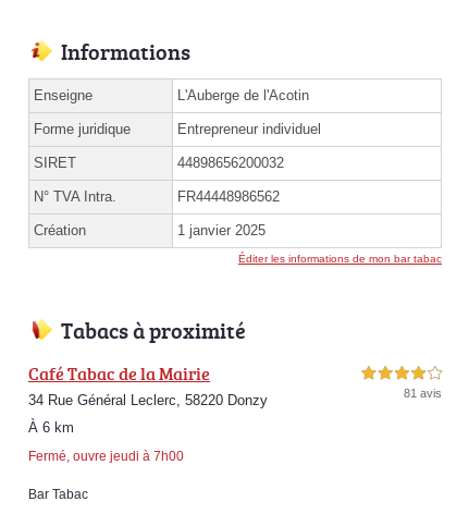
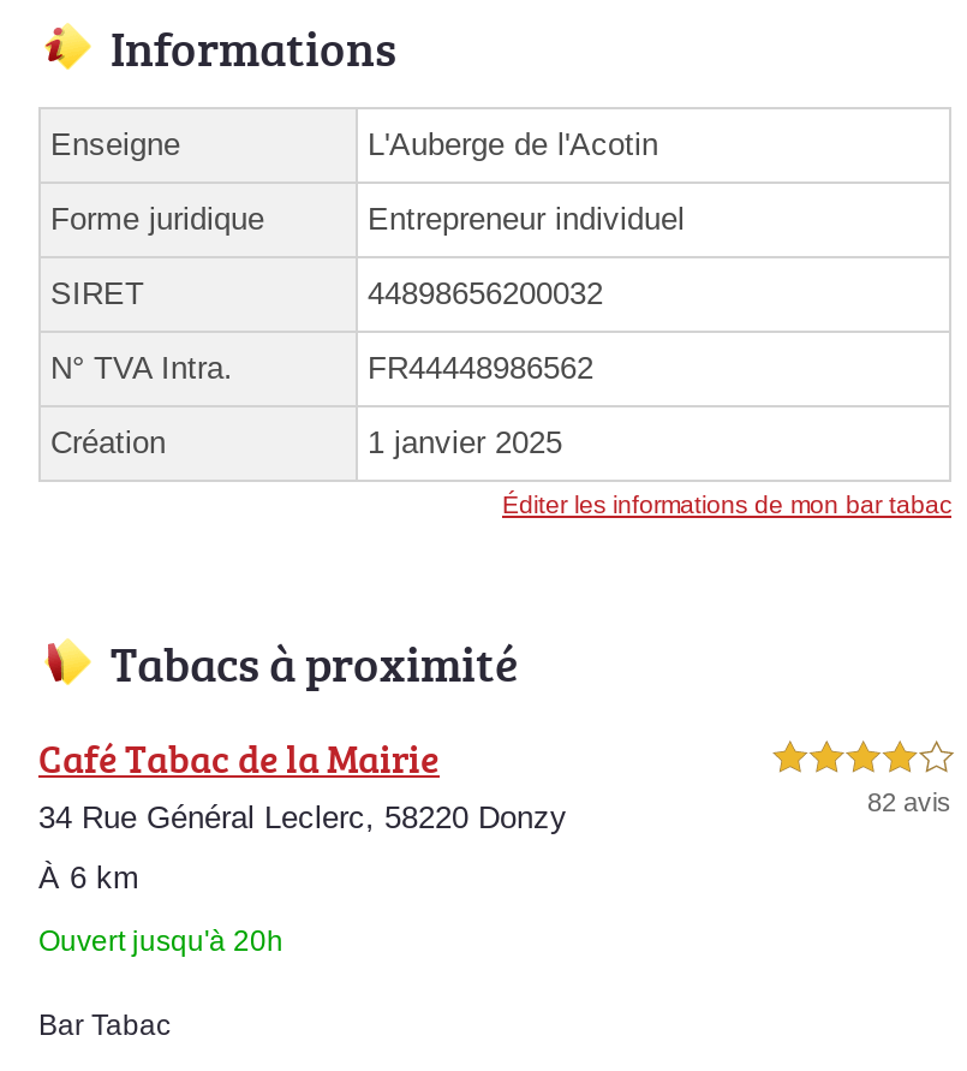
- 81 avis
+ 82 avis

- Fermé, ouvre jeudi à 7h00
+ Ouvert jusqu'à 20h
